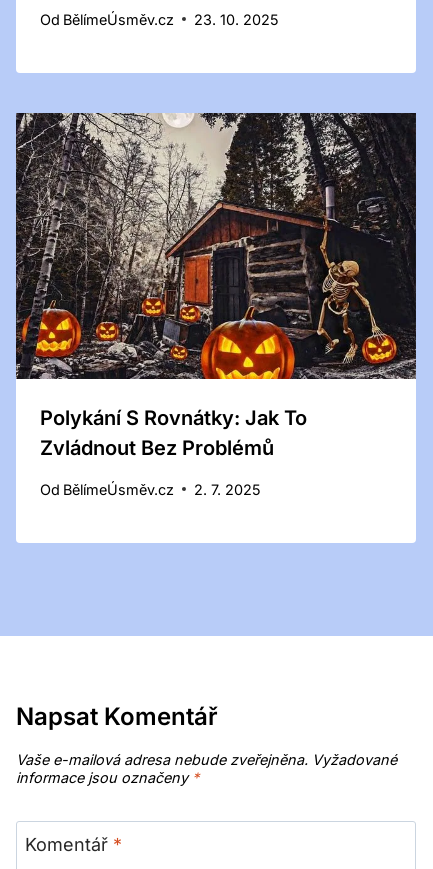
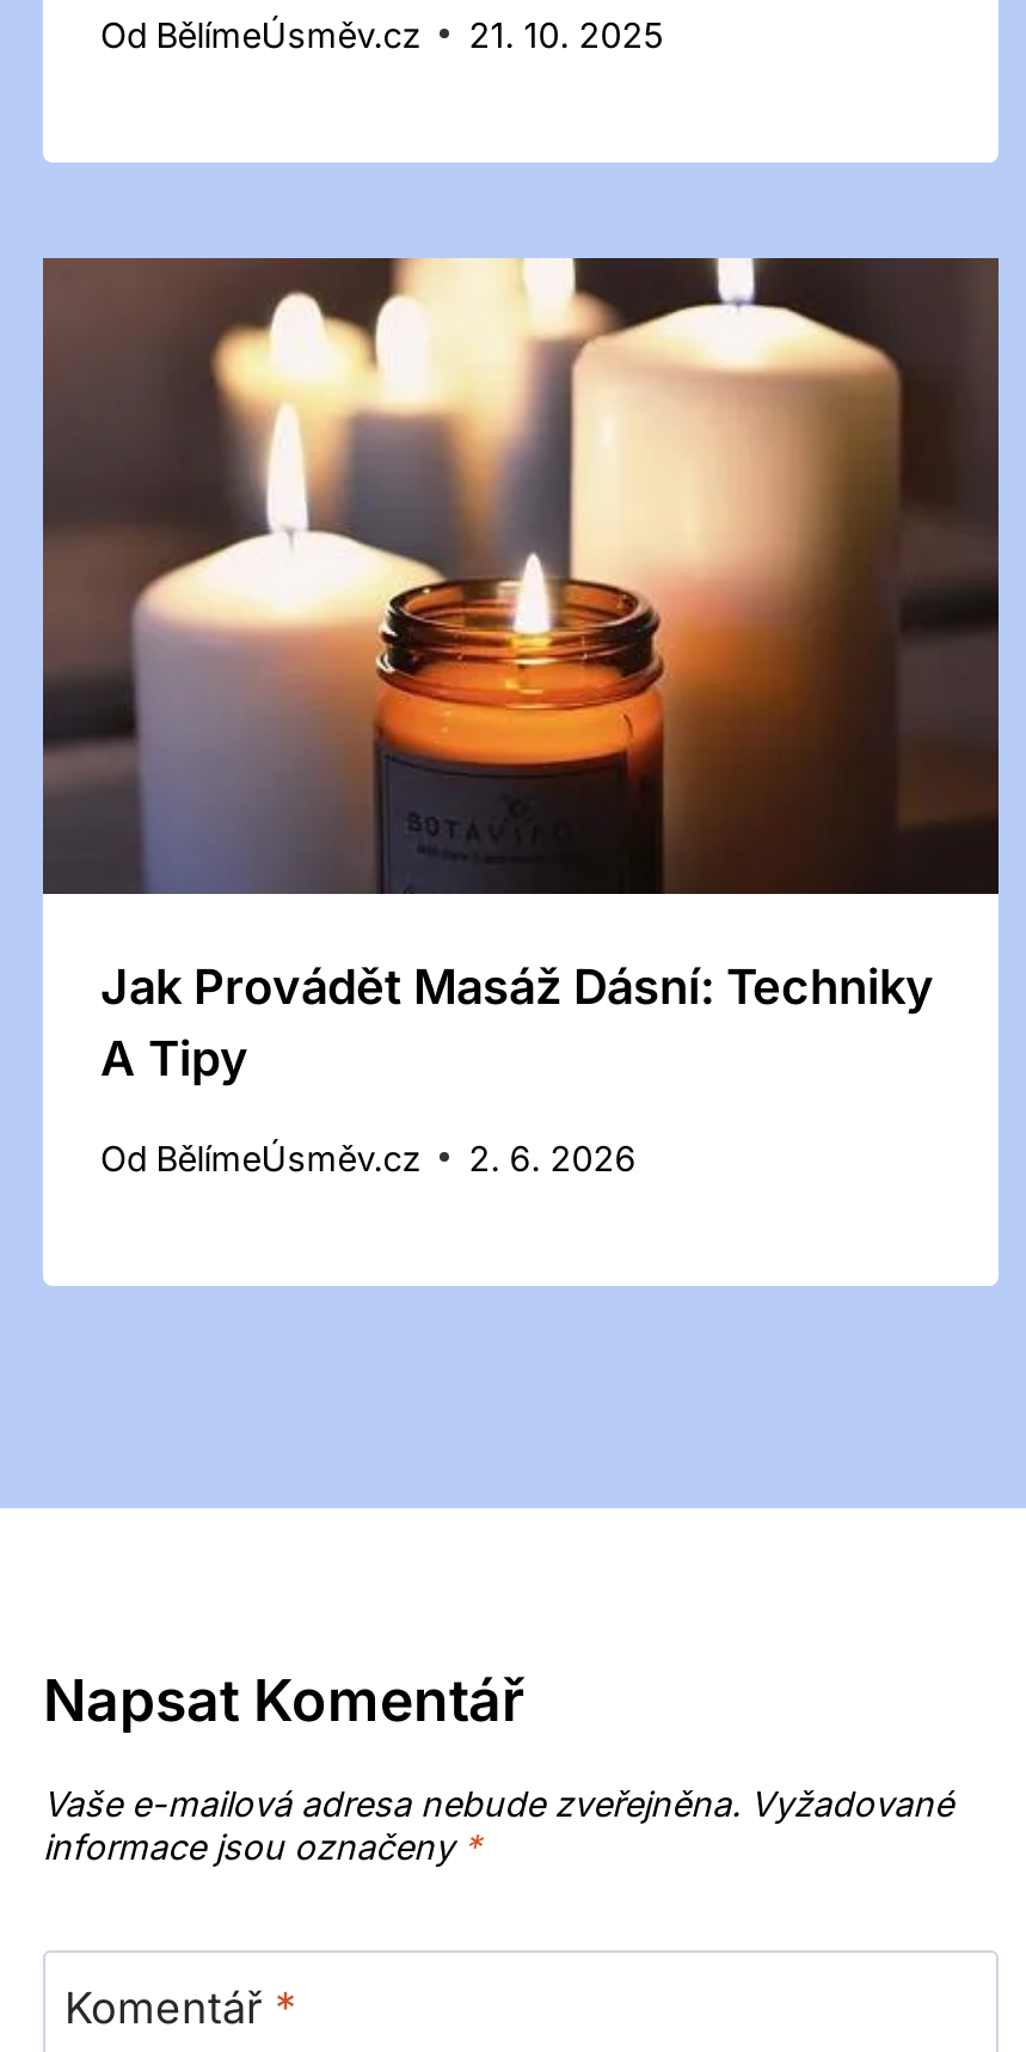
- Od BělímeÚsměv.cz 23. 10. 2025
+ Od BělímeÚsměv.cz 21. 10. 2025

- [image]
- Polykání S Rovnátky: Jak To
- Zvládnout Bez Problémů
+ [image]
+ Jak Provádět Masáž Dásní: Techniky
+ A Tipy

- Od BělímeÚsměv.cz 2. 7. 2025
+ Od BělímeÚsměv.cz 2. 6. 2026
